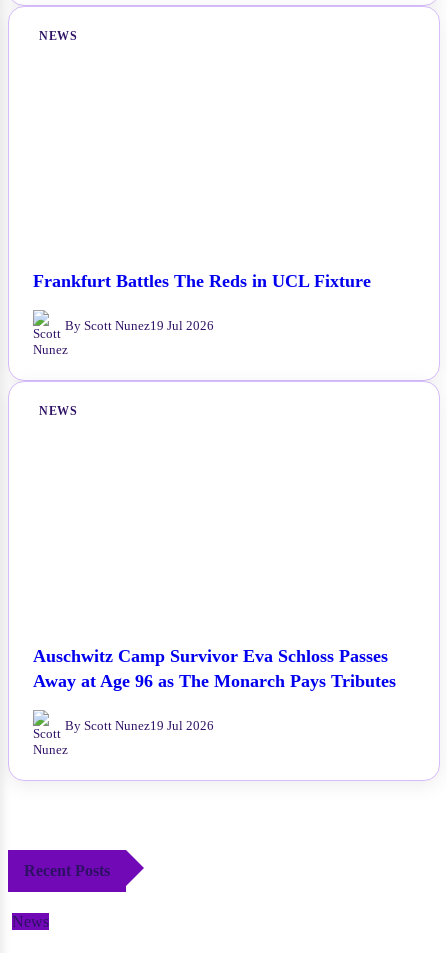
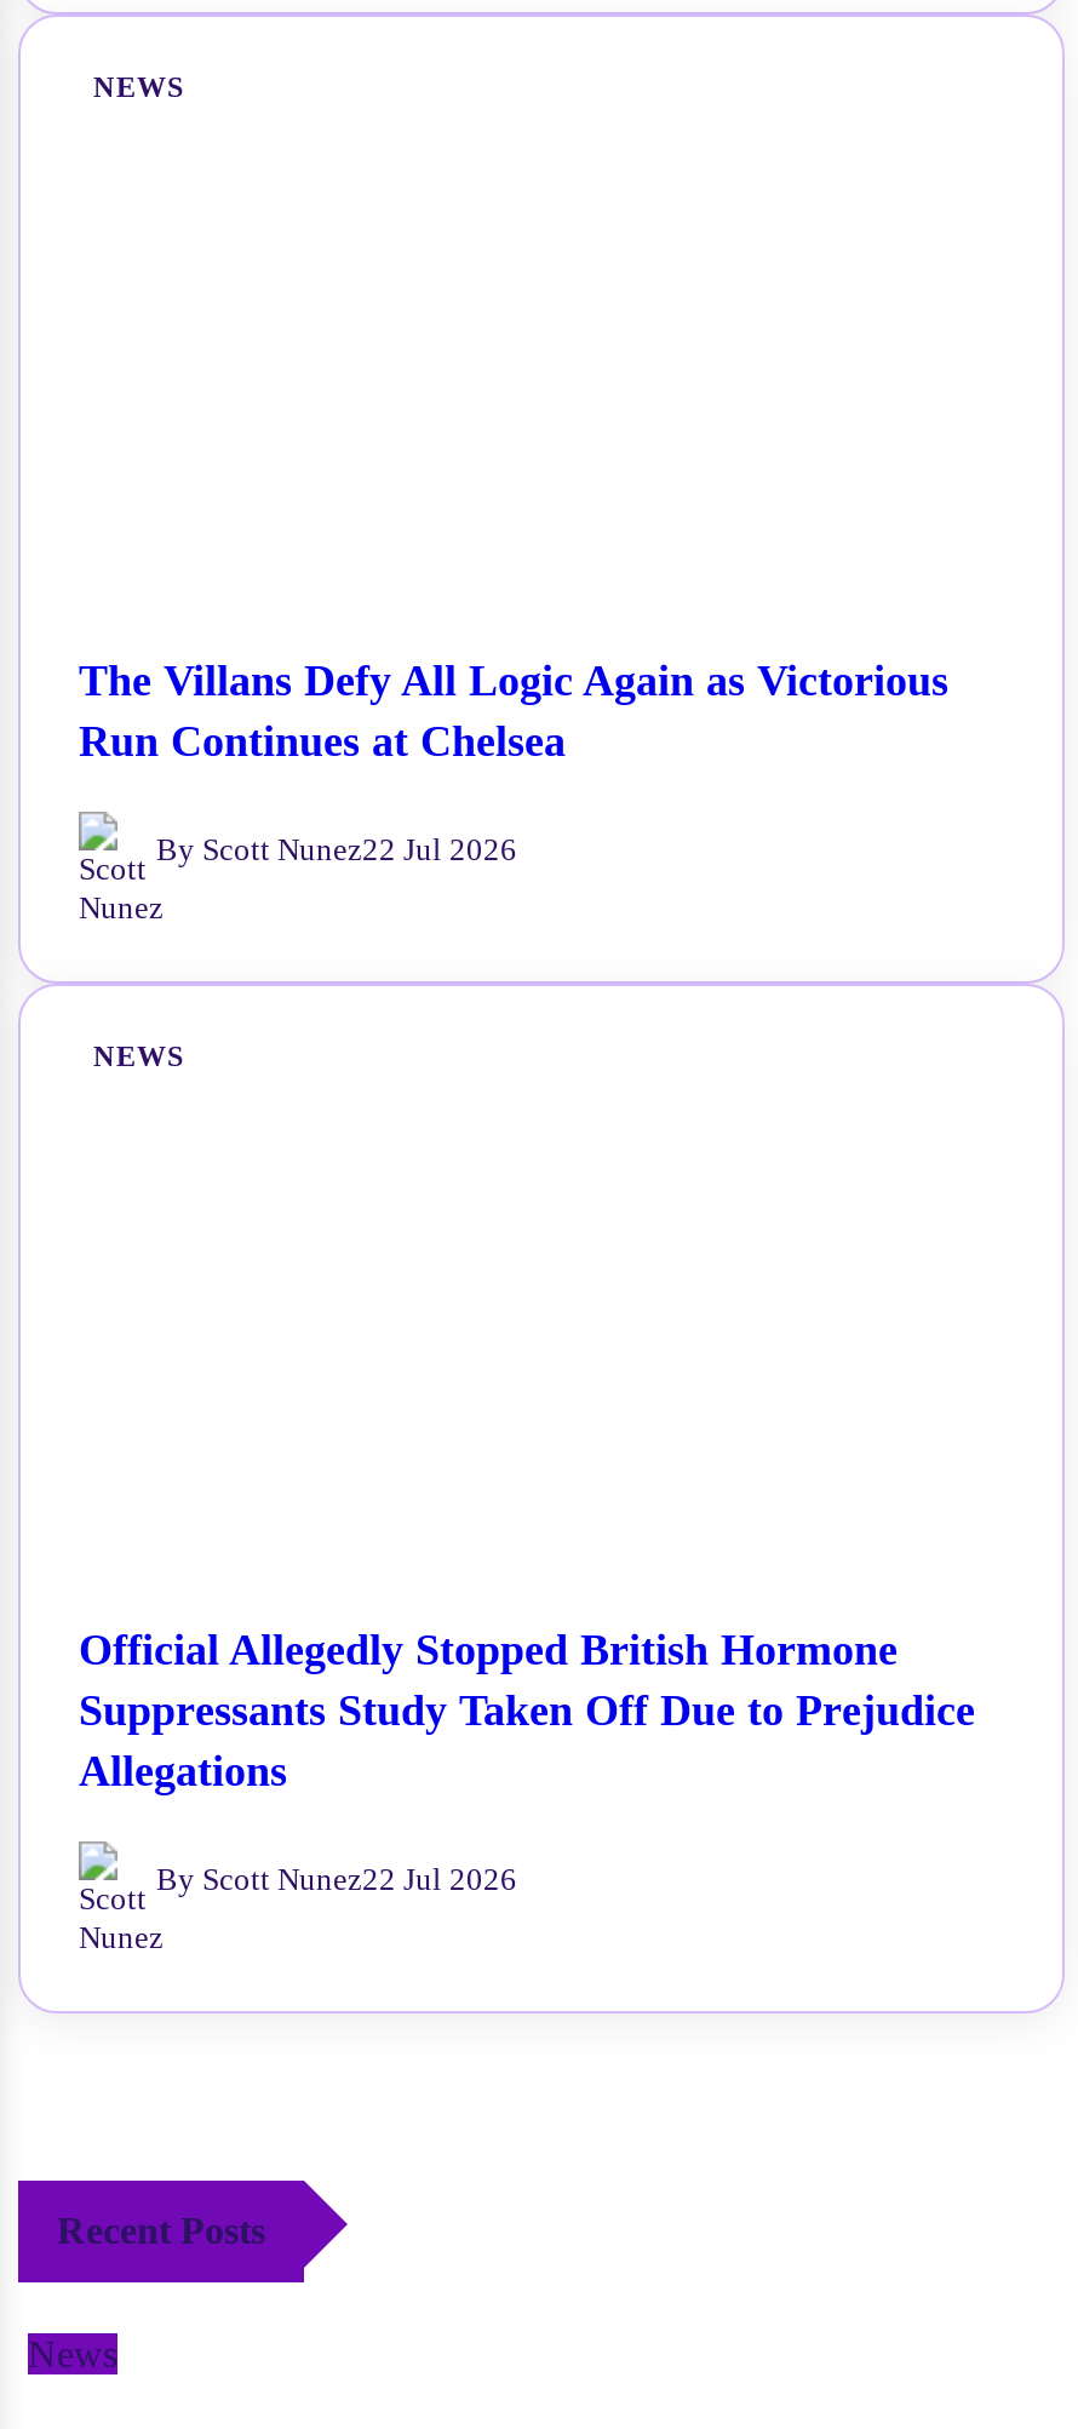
- Frankfurt Battles The Reds in UCL Fixture
+ The Villans Defy All Logic Again as Victorious
+ Run Continues at Chelsea

- By Scott Nunez19 Jul 2026
+ By Scott Nunez22 Jul 2026

- Auschwitz Camp Survivor Eva Schloss Passes
- Away at Age 96 as The Monarch Pays Tributes
+ Official Allegedly Stopped British Hormone
+ Suppressants Study Taken Off Due to Prejudice
+ Allegations

- By Scott Nunez19 Jul 2026
+ By Scott Nunez22 Jul 2026
